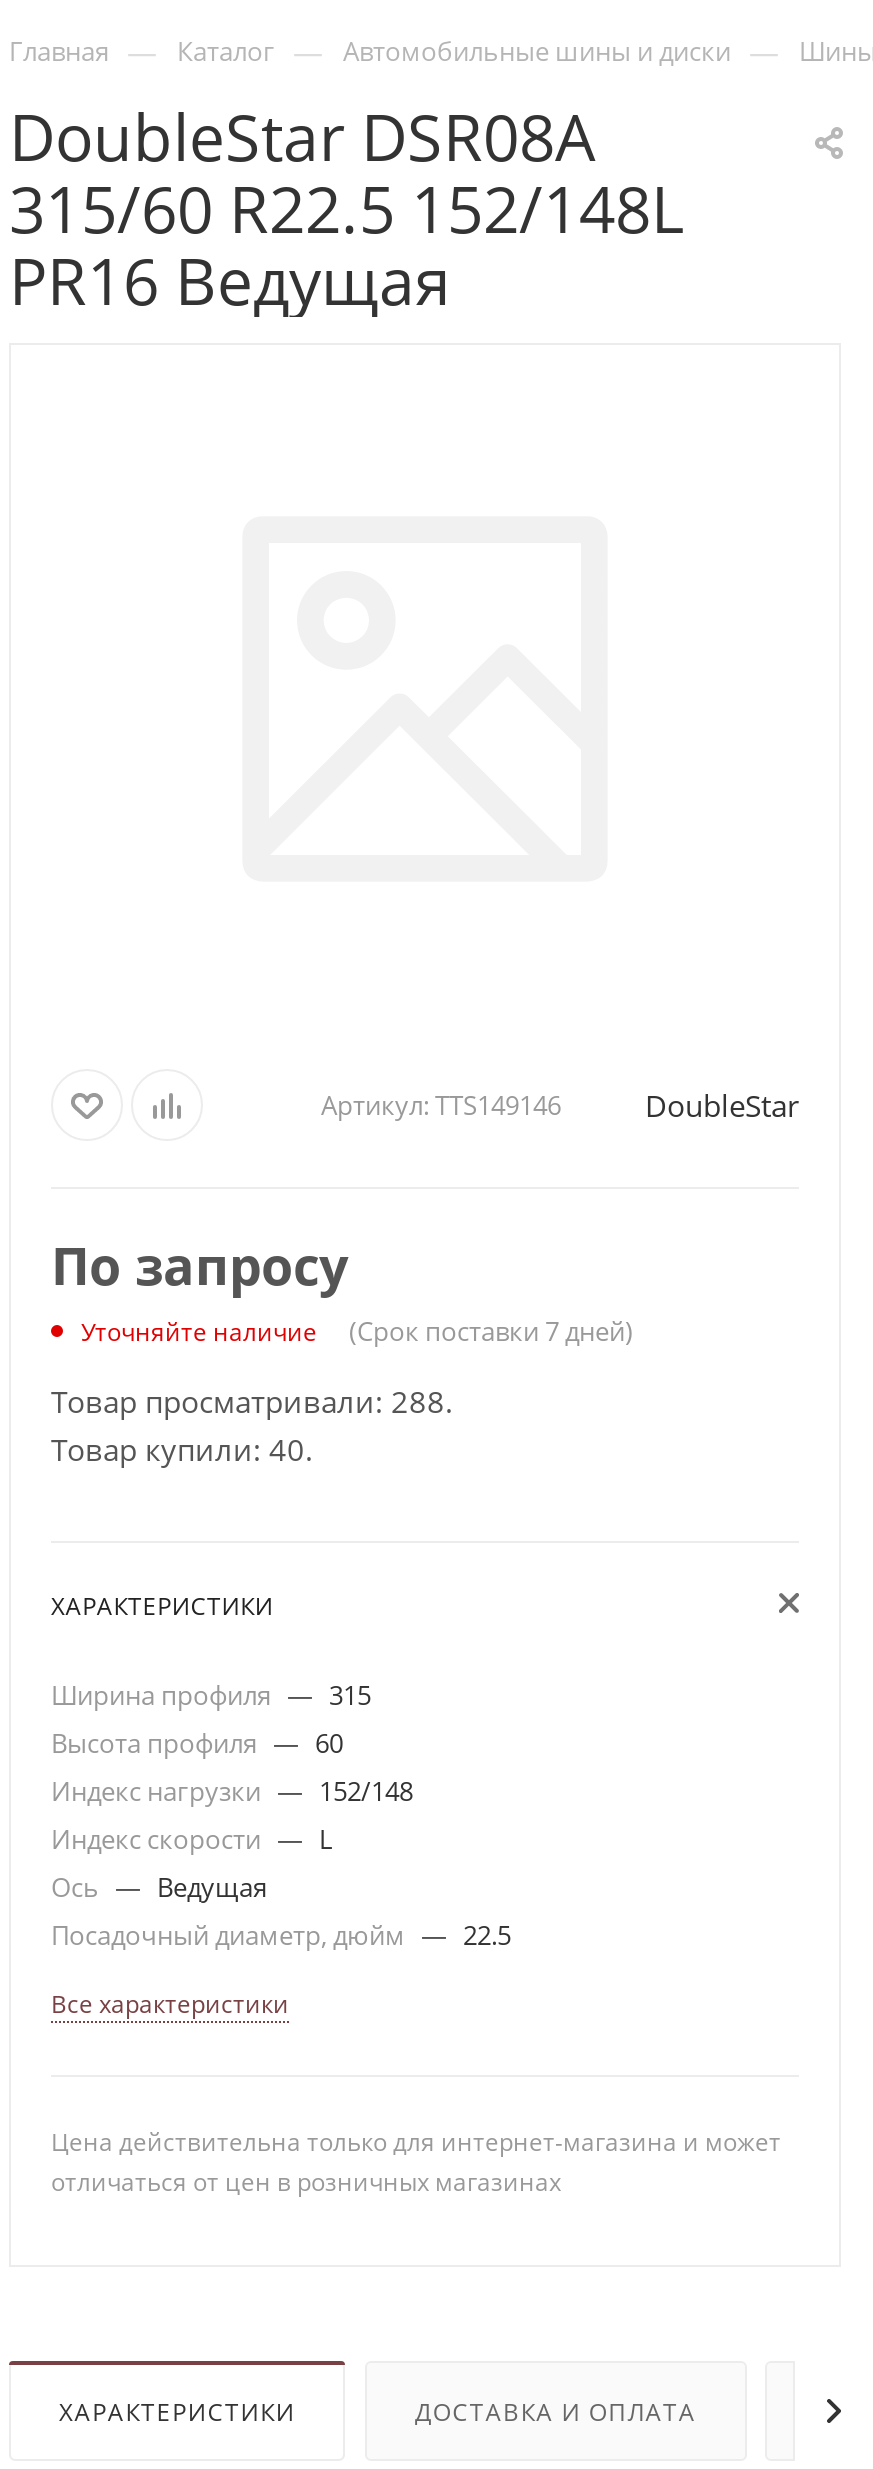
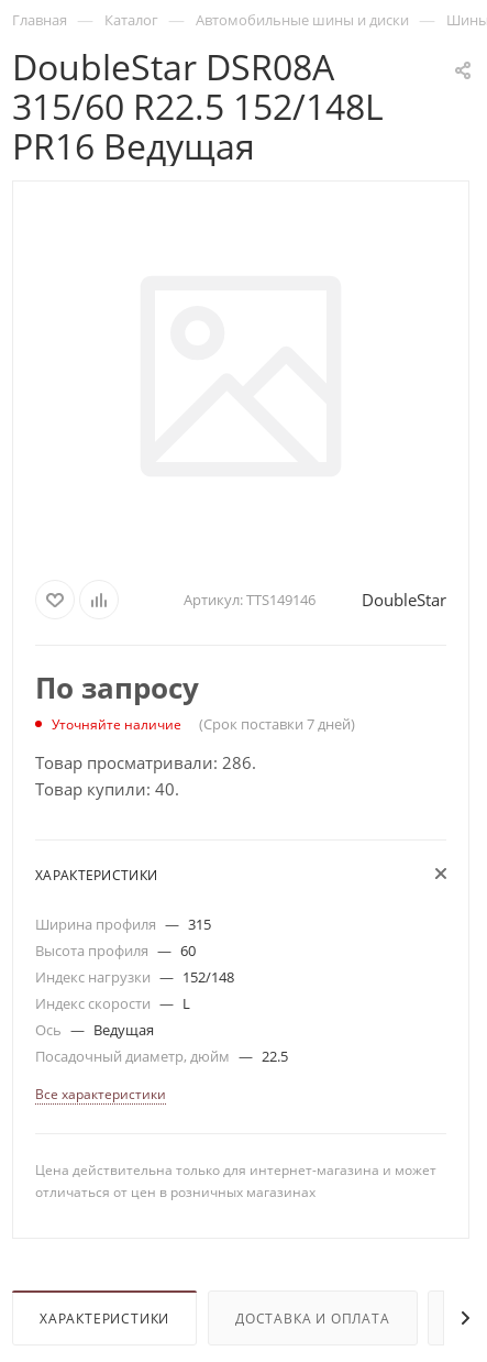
- Товар просматривали: 288.
+ Товар просматривали: 286.
